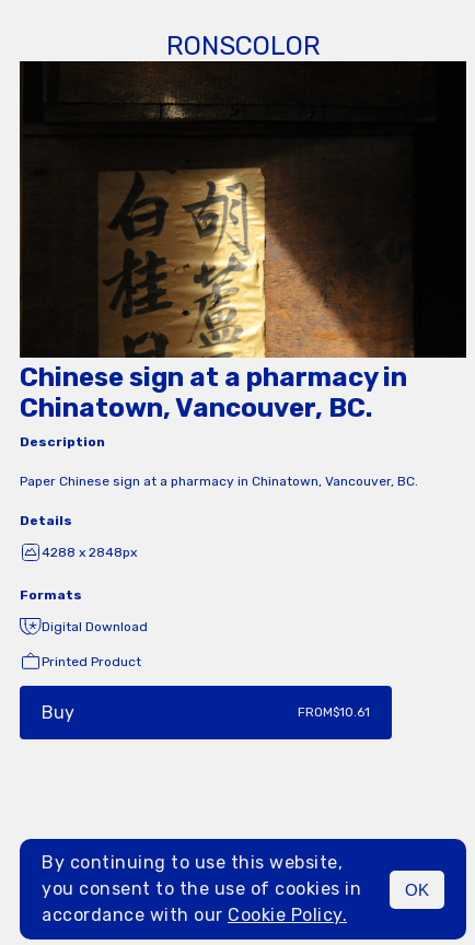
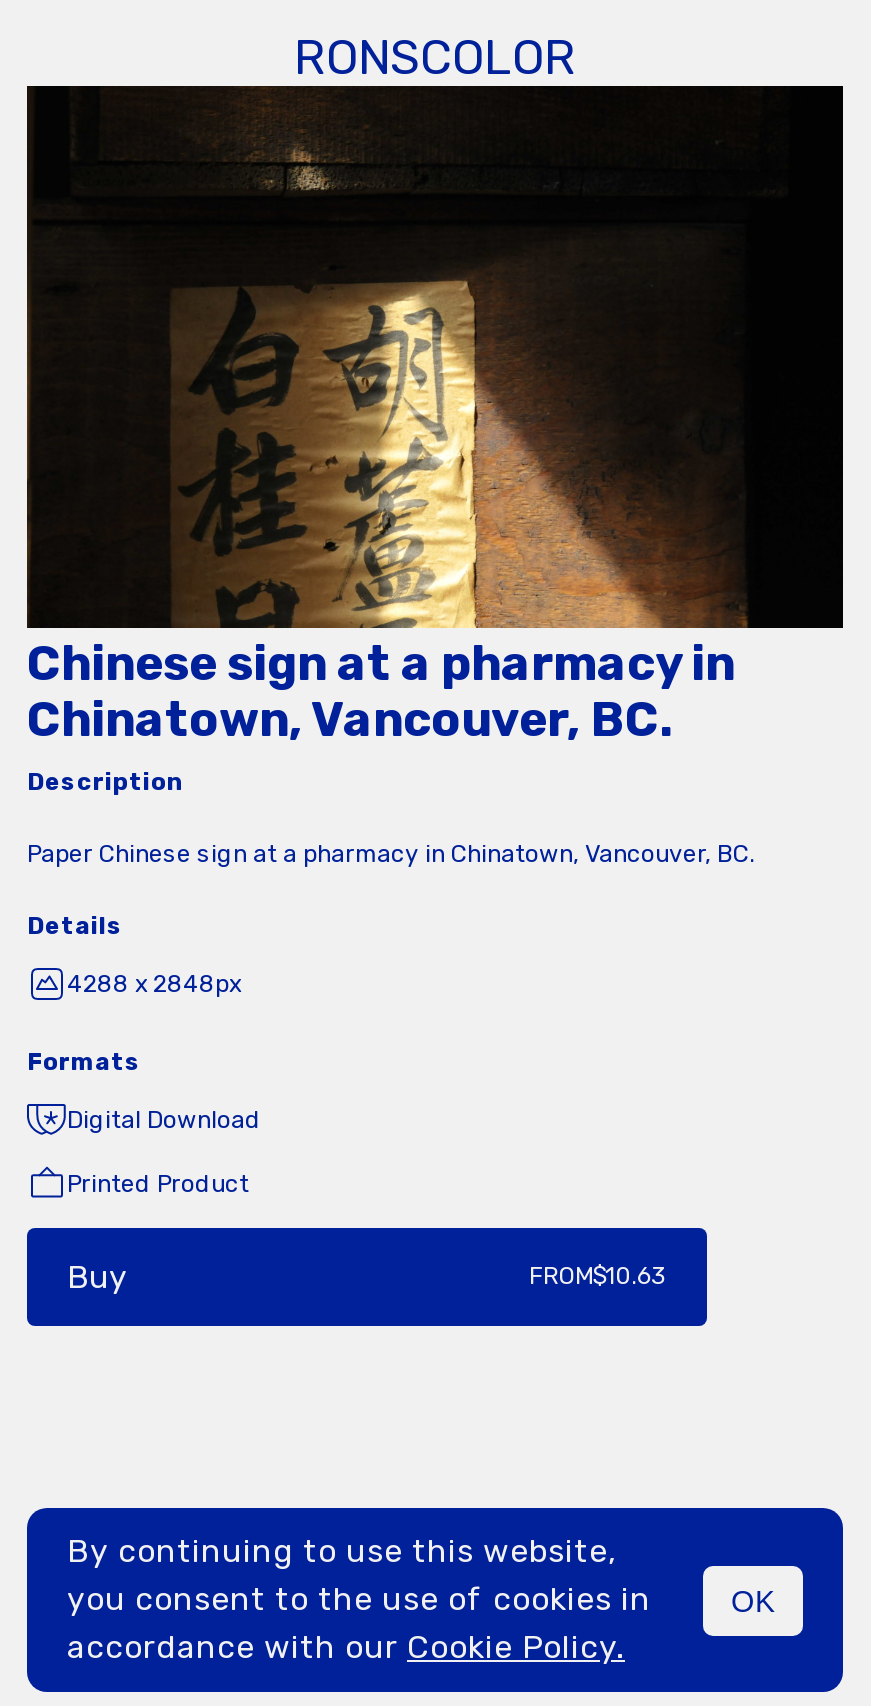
- FROM$10.61
+ FROM$10.63
